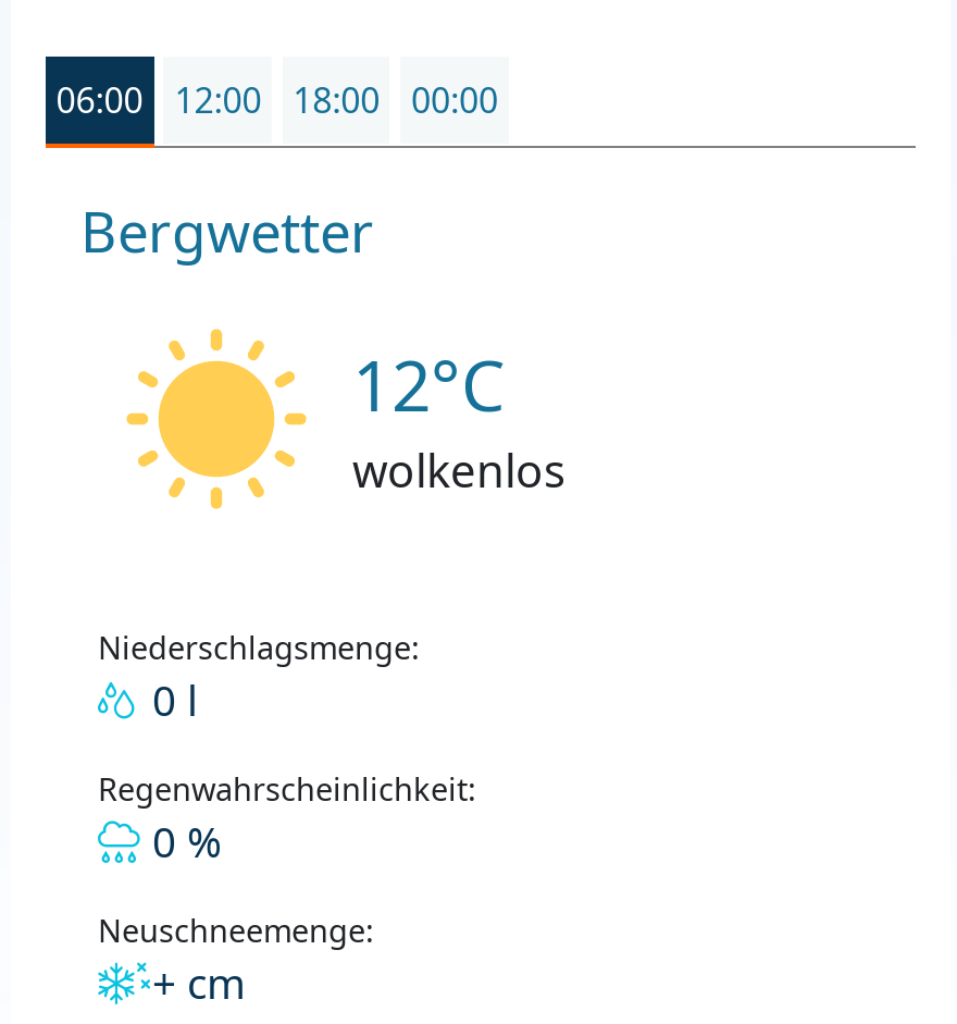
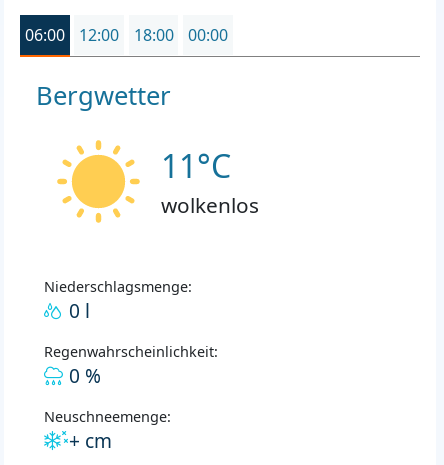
- 12°C
+ 11°C
